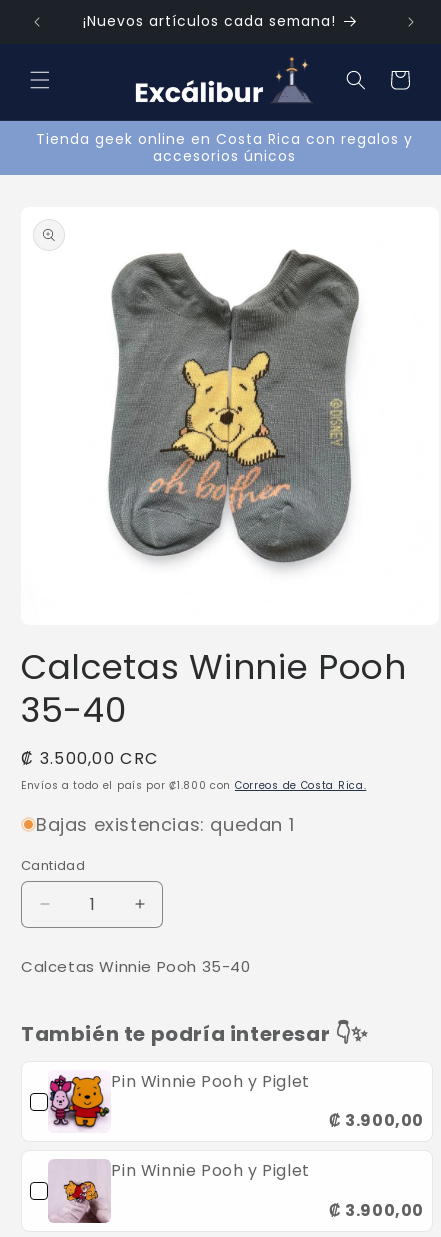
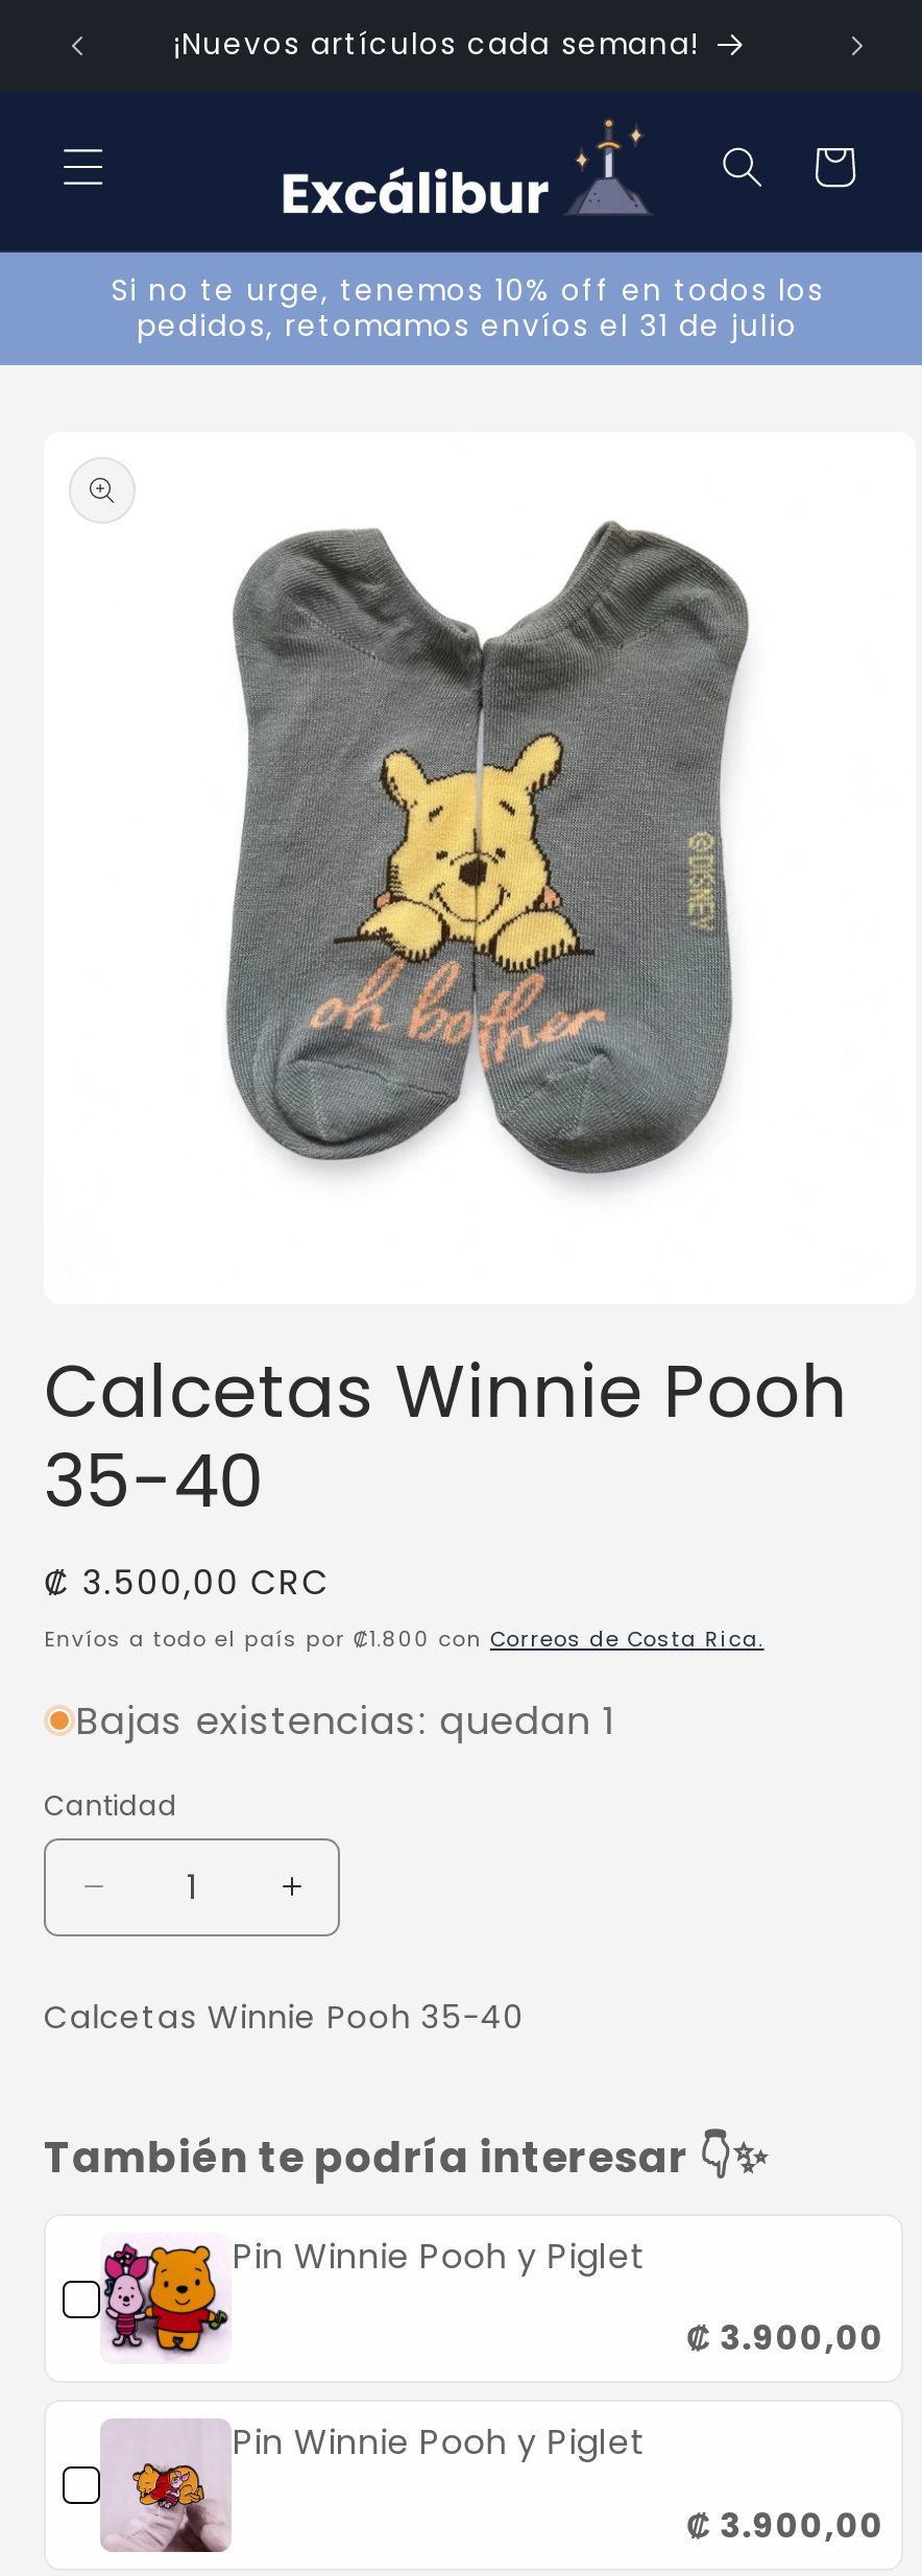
- Tienda geek online en Costa Rica con regalos y
- accesorios únicos
+ Si no te urge, tenemos 10% off en todos los
+ pedidos, retomamos envíos el 31 de julio
